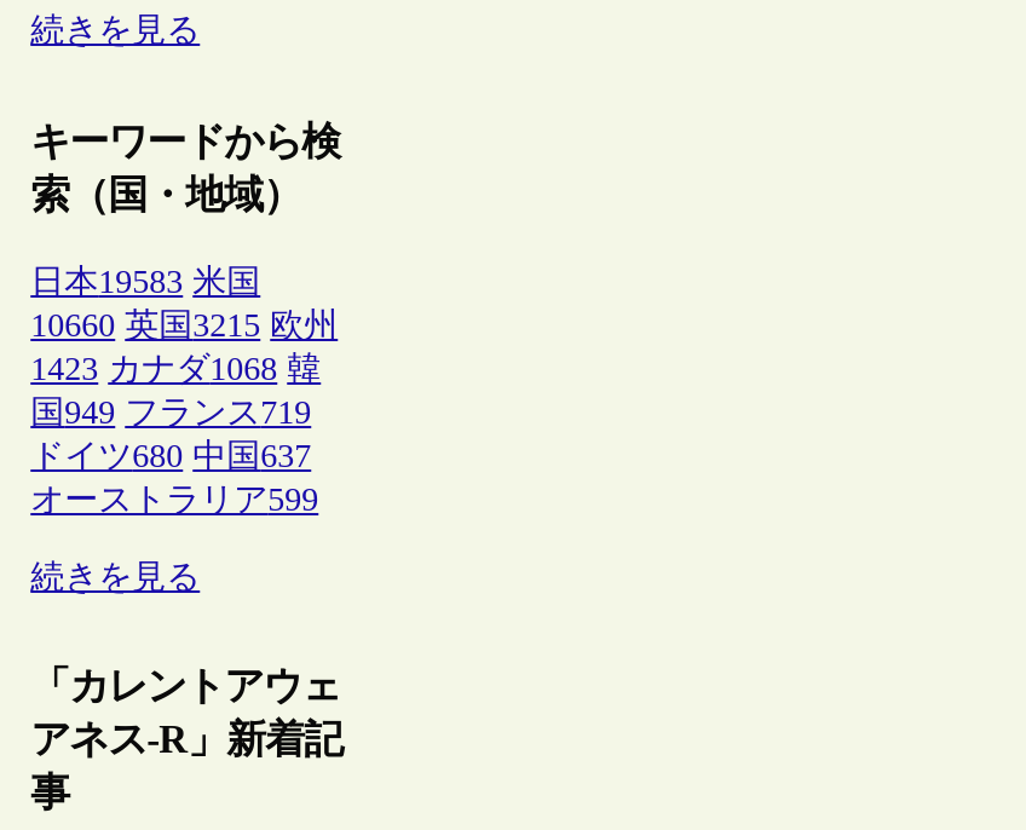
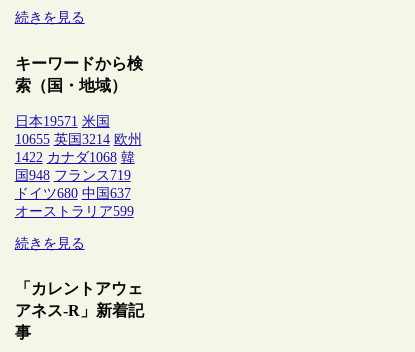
- 日本19583 米国
+ 日本19571 米国

- 10660 英国3215 欧州
+ 10655 英国3214 欧州

- 1423 カナダ1068 韓
+ 1422 カナダ1068 韓

- 国949 フランス719
+ 国948 フランス719
